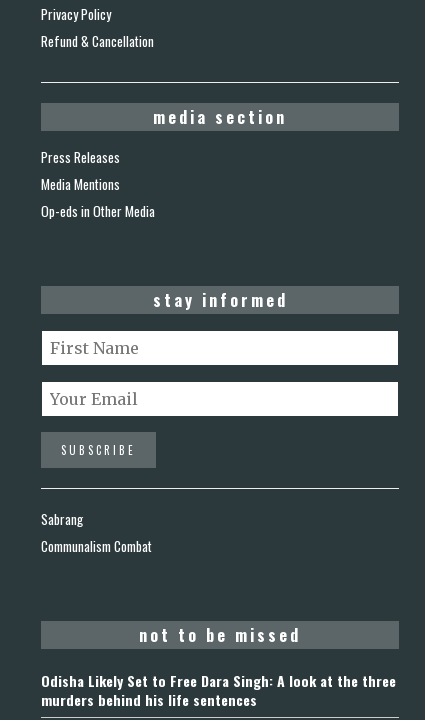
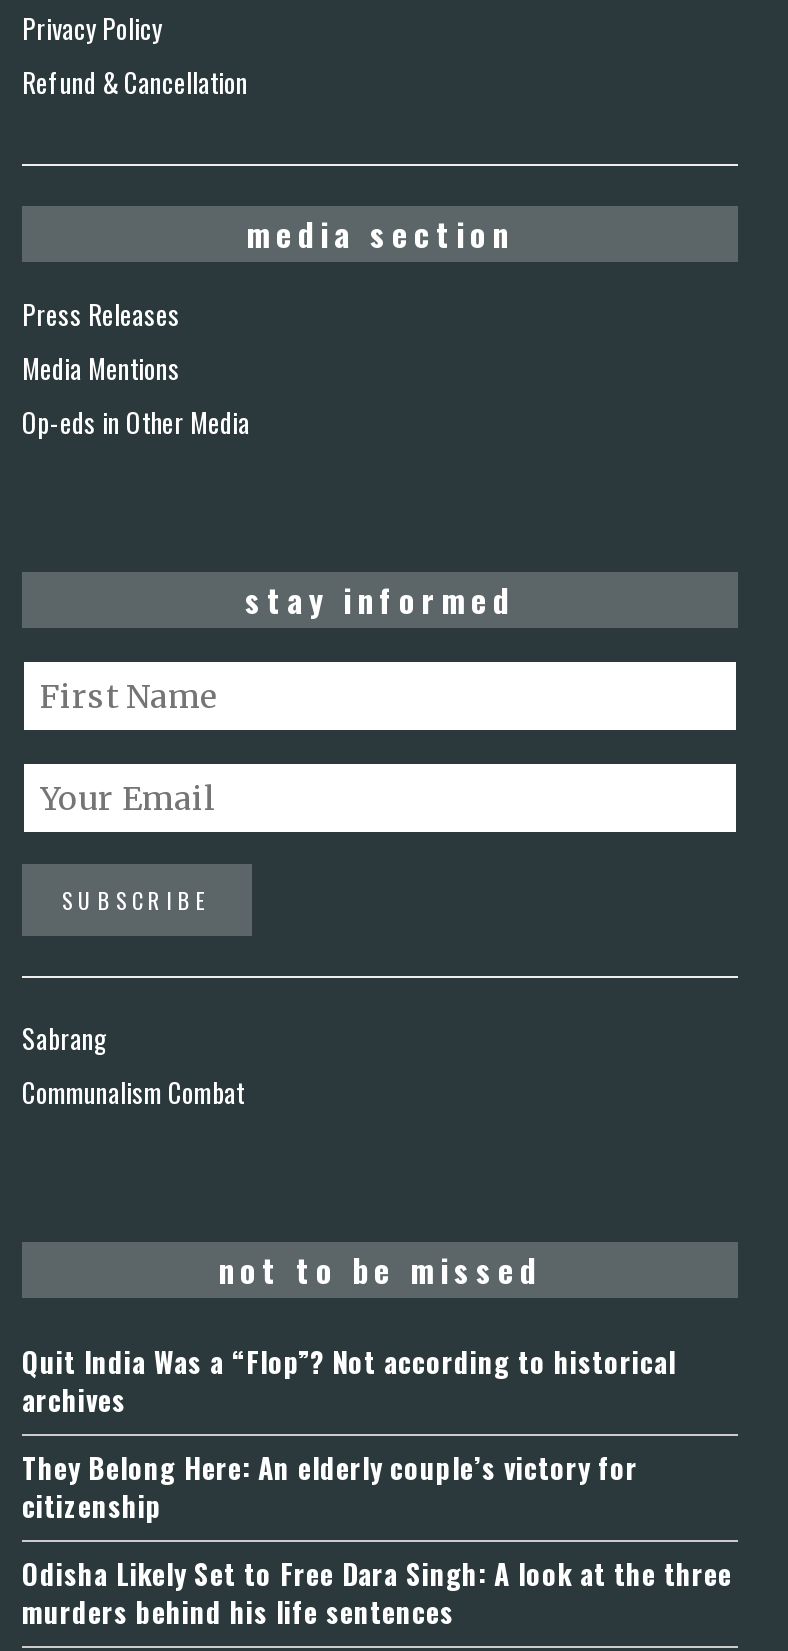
+ Quit India Was a “Flop”? Not according to historical
+ archives
+ They Belong Here: An elderly couple’s victory for
+ citizenship
